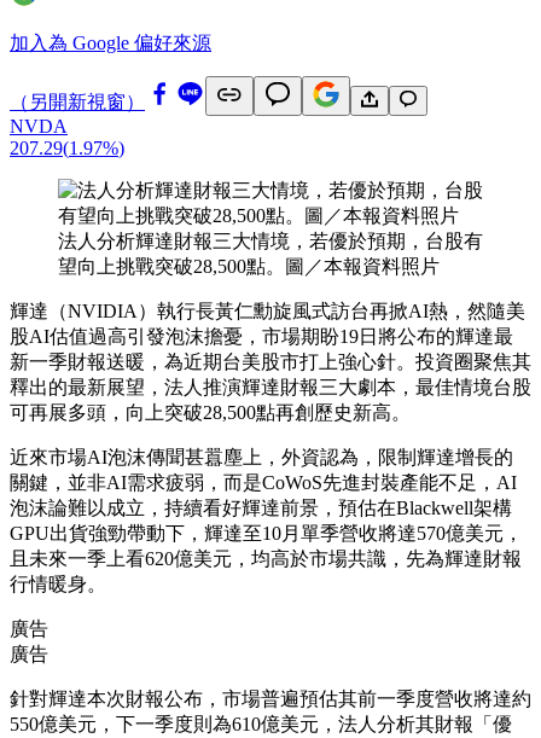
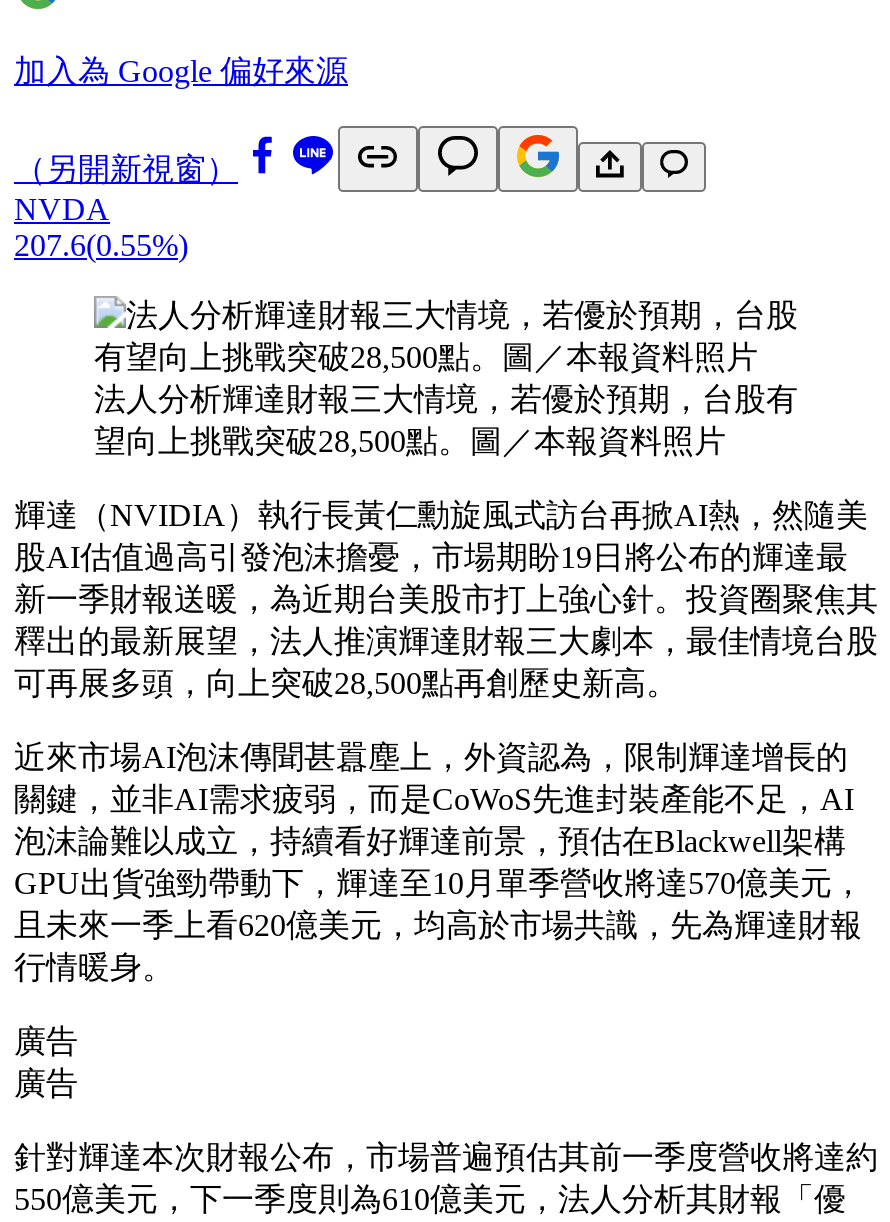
- 207.29(1.97%)
+ 207.6(0.55%)
